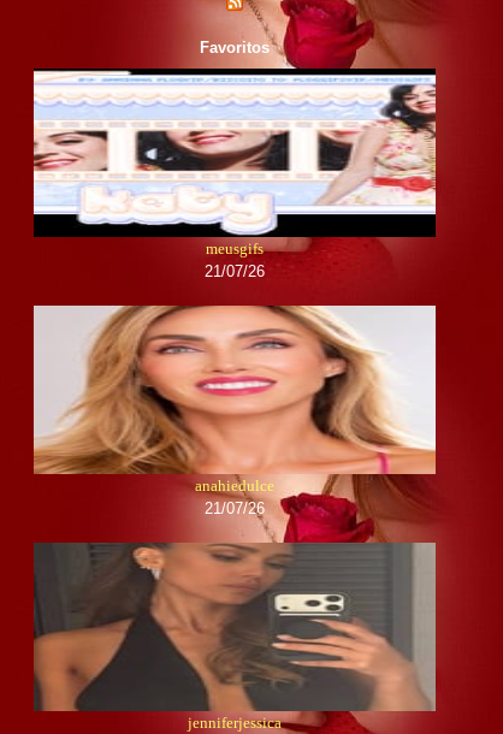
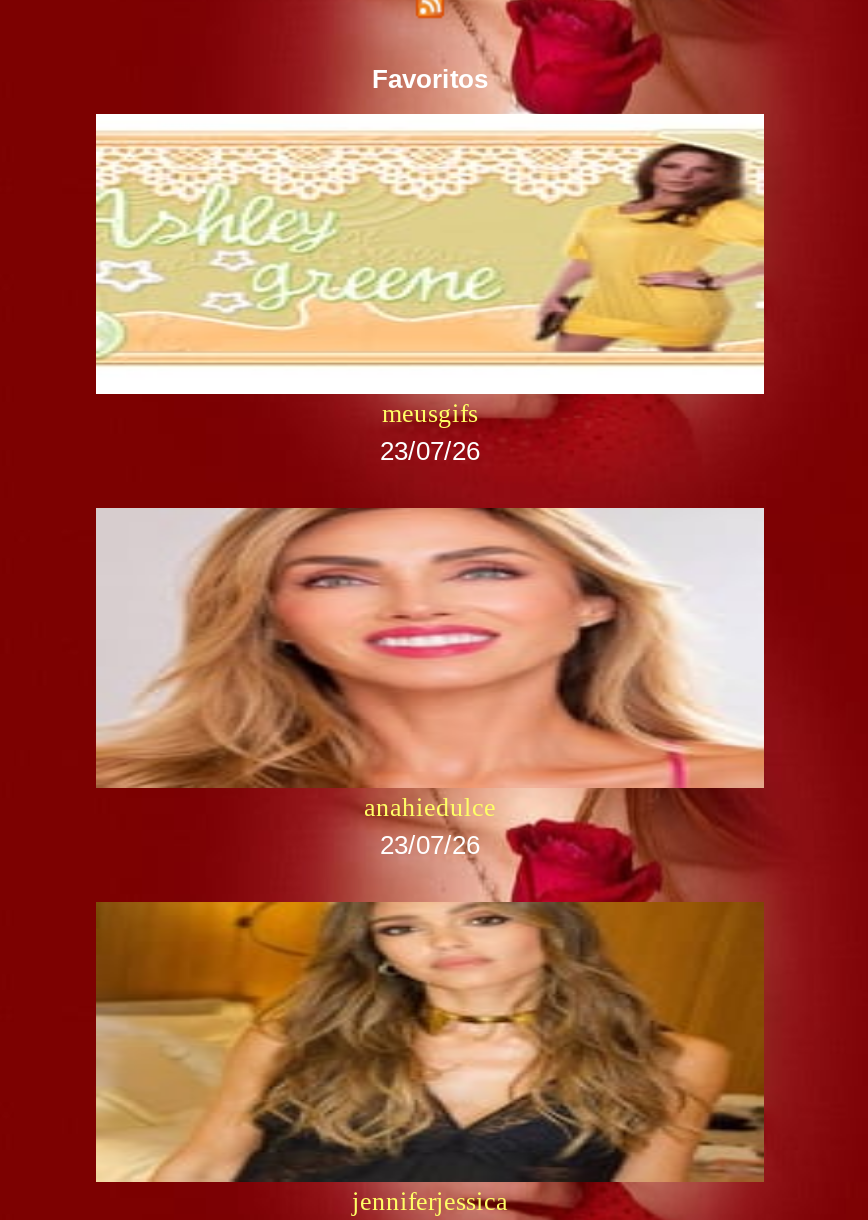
- [image]
- 21/07/26
+ [image]
+ 23/07/26

- 21/07/26
+ 23/07/26

- [image]
+ [image]
